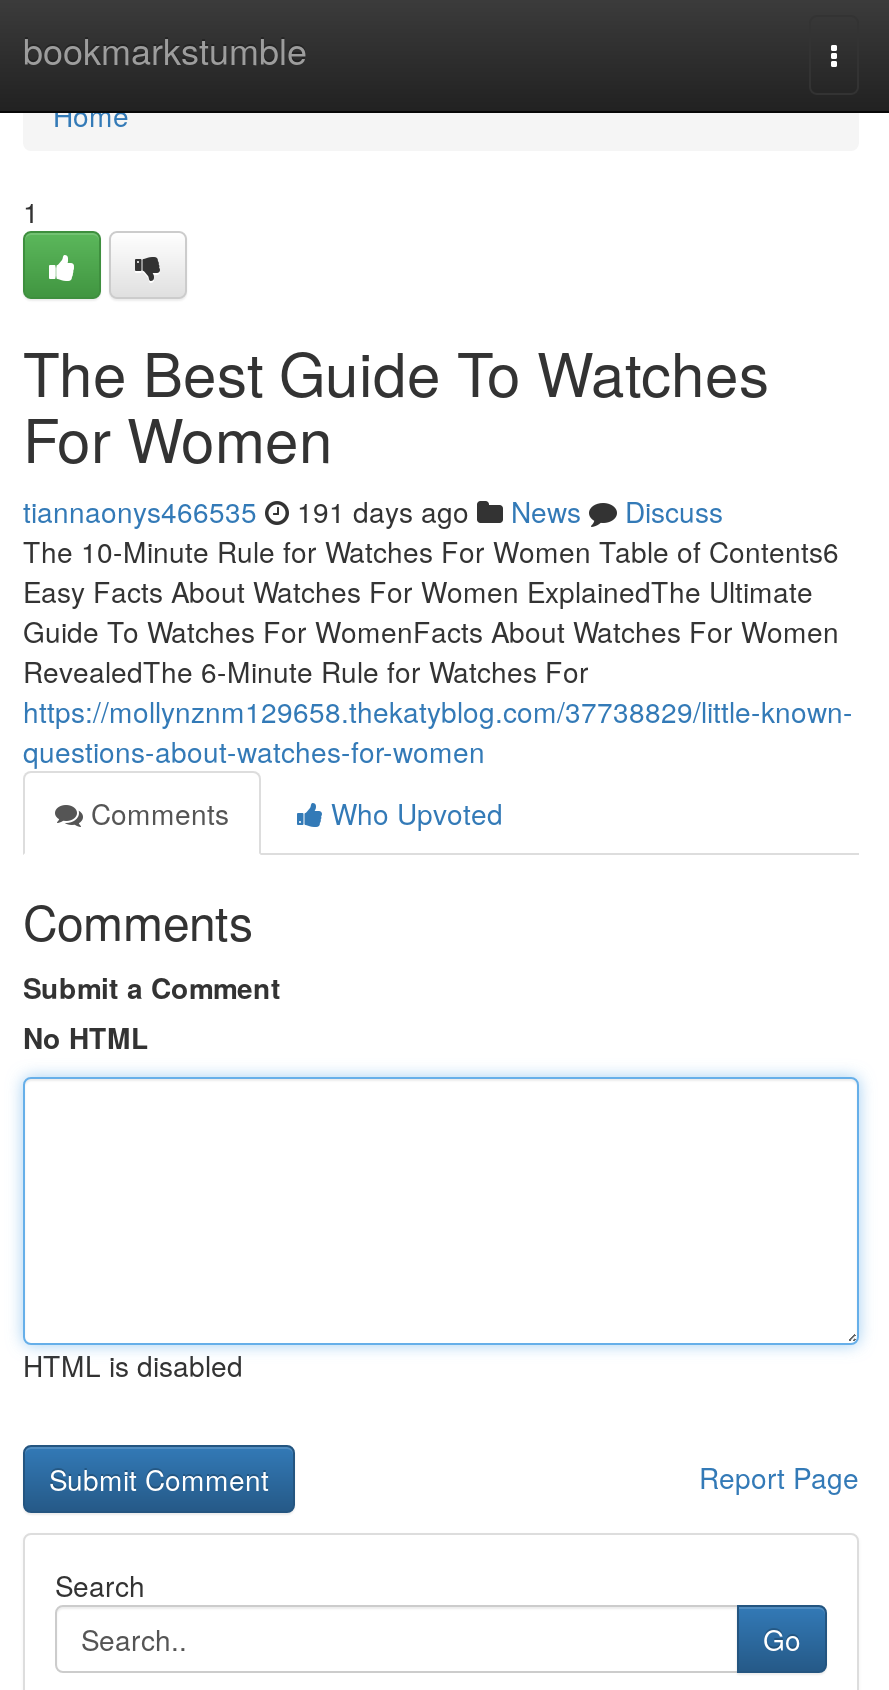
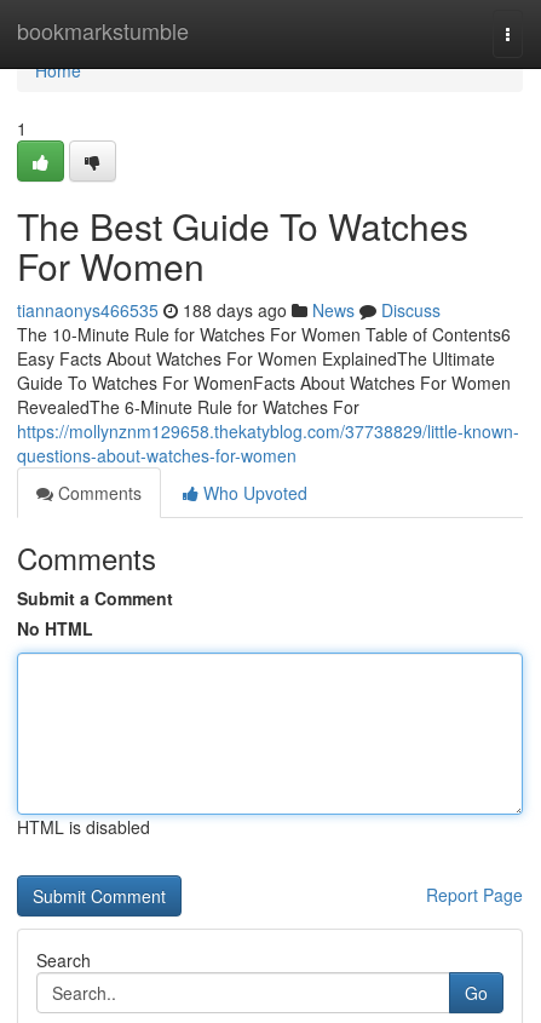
- tiannaonys466535 191 days ago News Discuss
+ tiannaonys466535 188 days ago News Discuss
